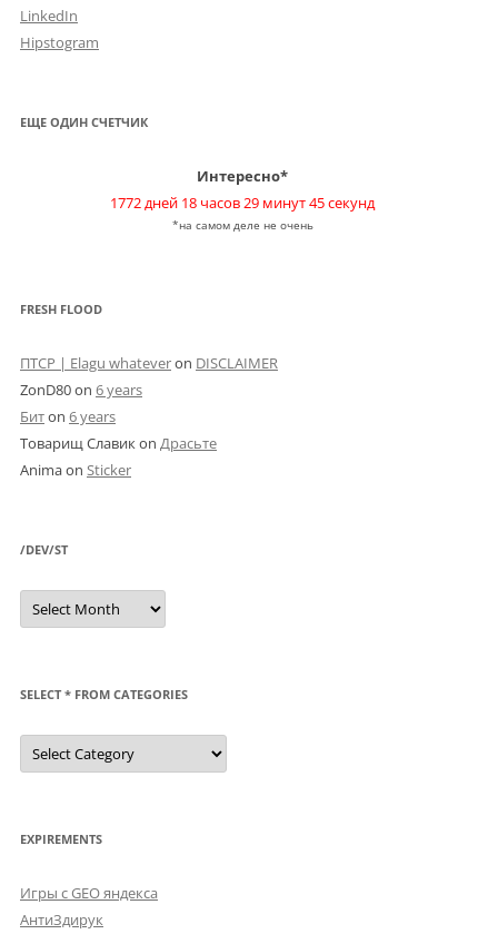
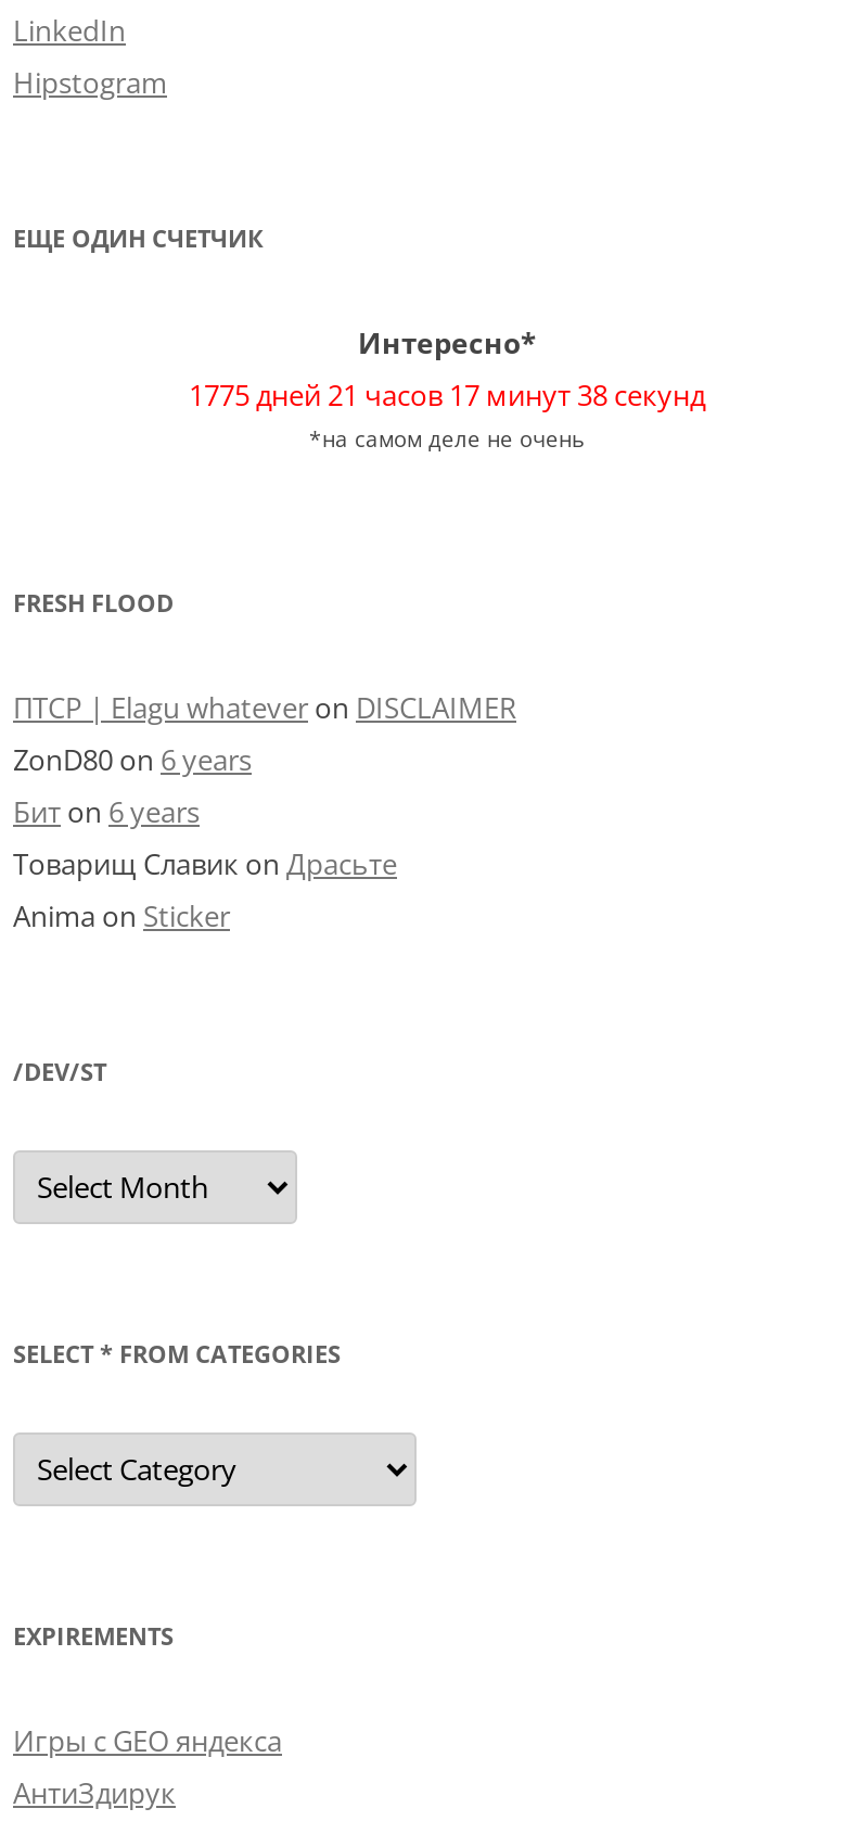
- 1772 дней 18 часов 29 минут 45 секунд
+ 1775 дней 21 часов 17 минут 38 секунд
